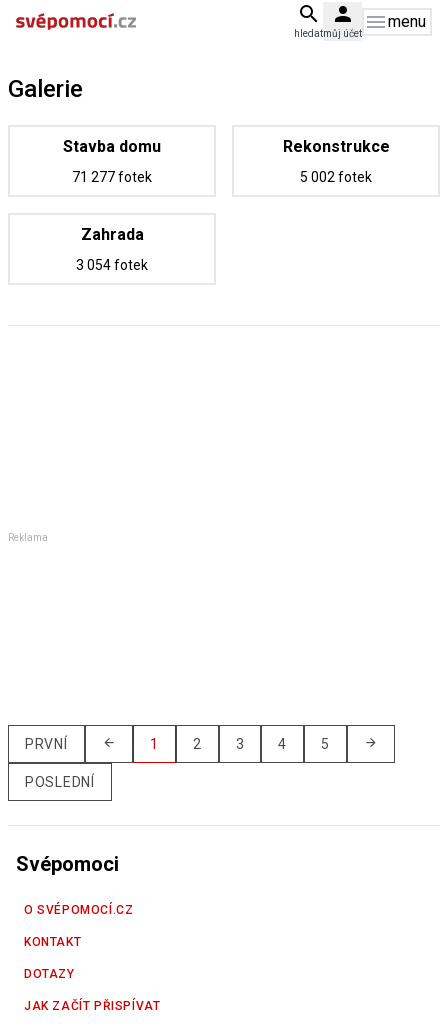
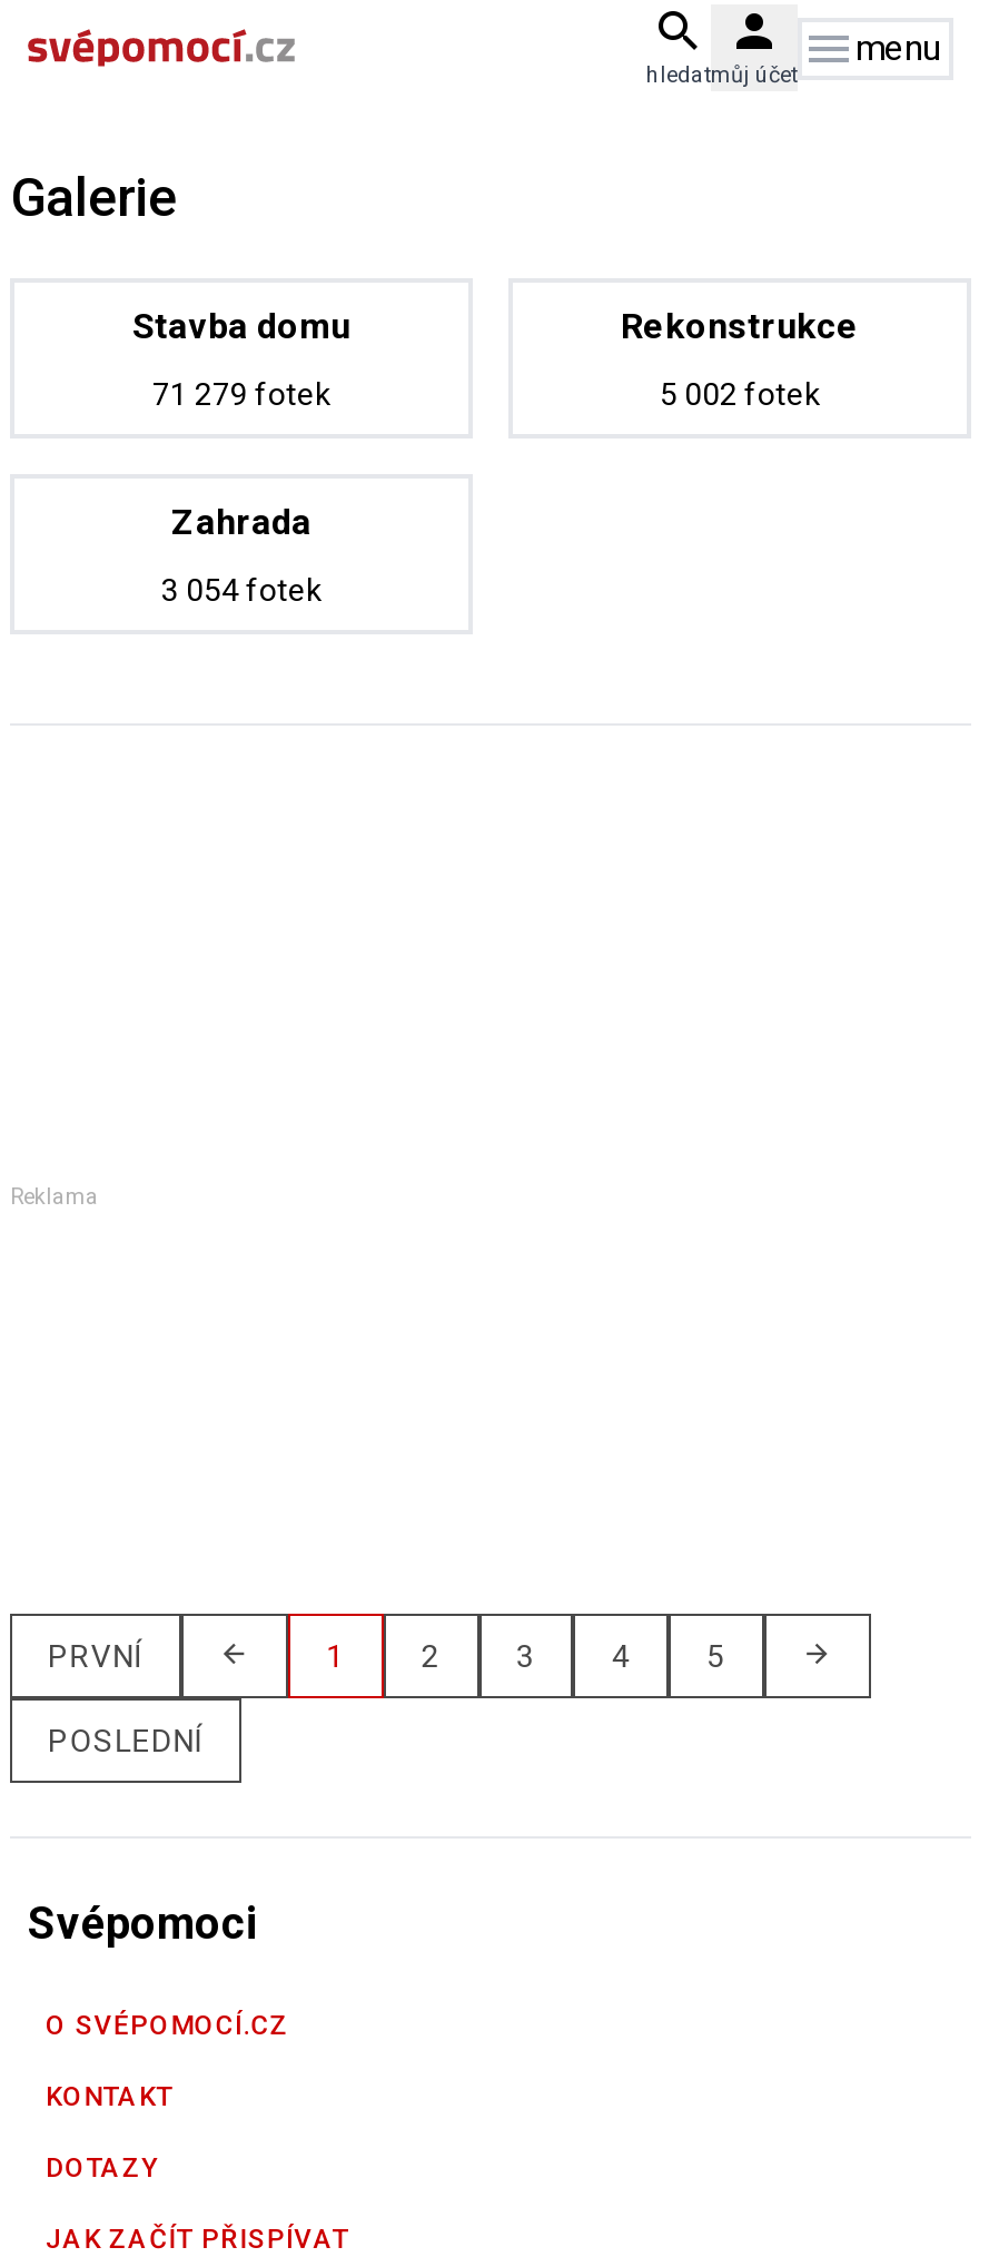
- 71 277 fotek
+ 71 279 fotek
